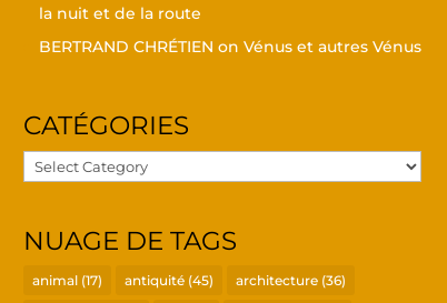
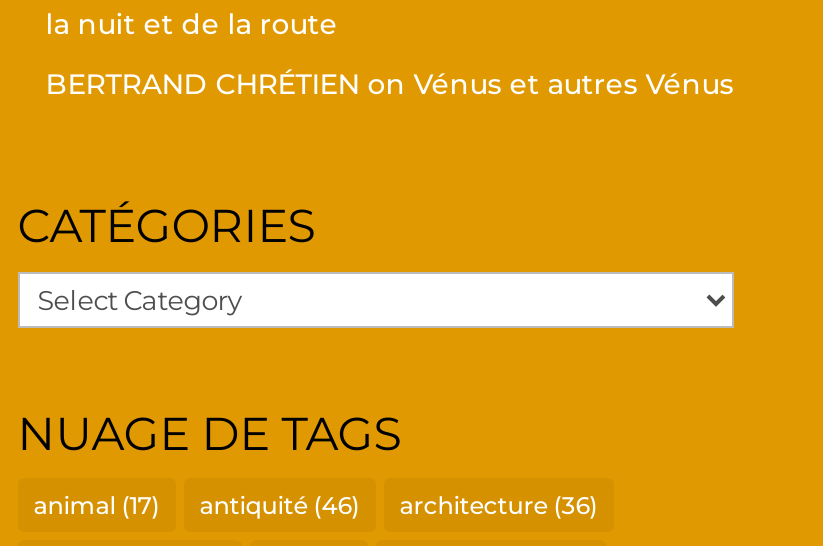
- animal (17) antiquité (45) architecture (36)
+ animal (17) antiquité (46) architecture (36)
